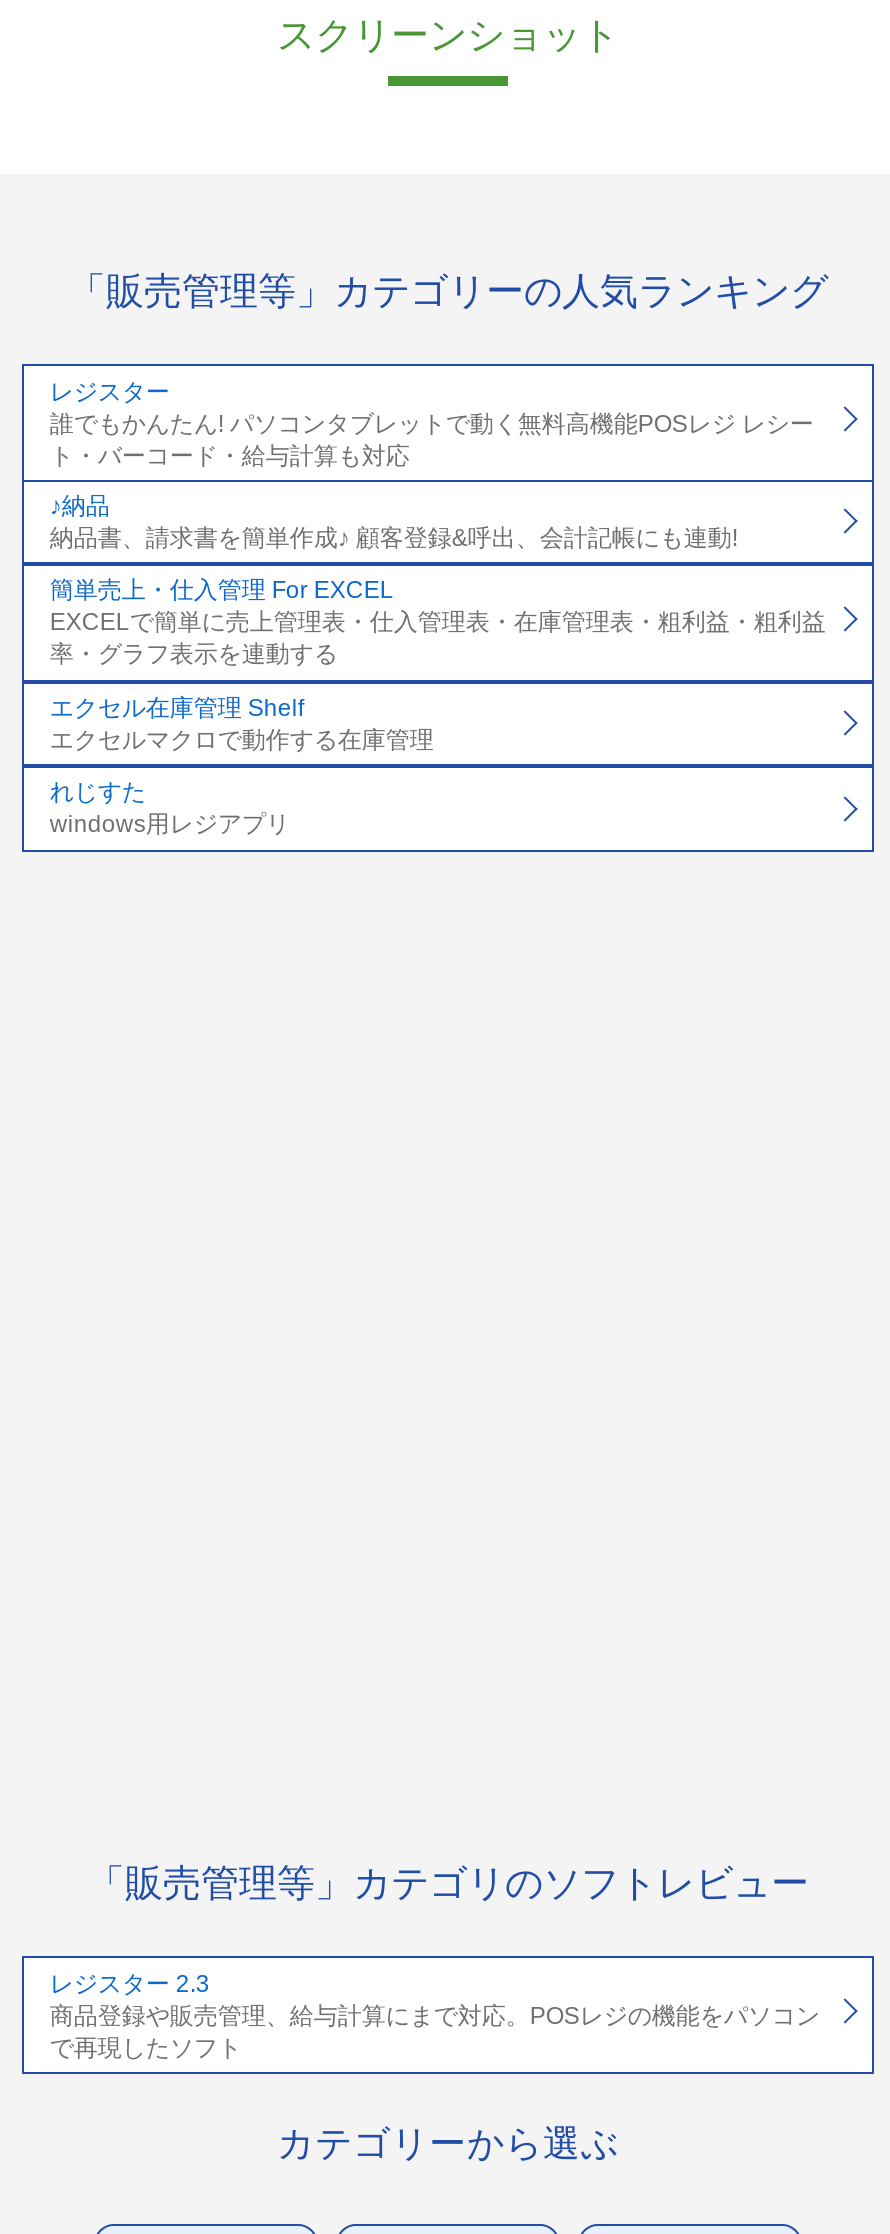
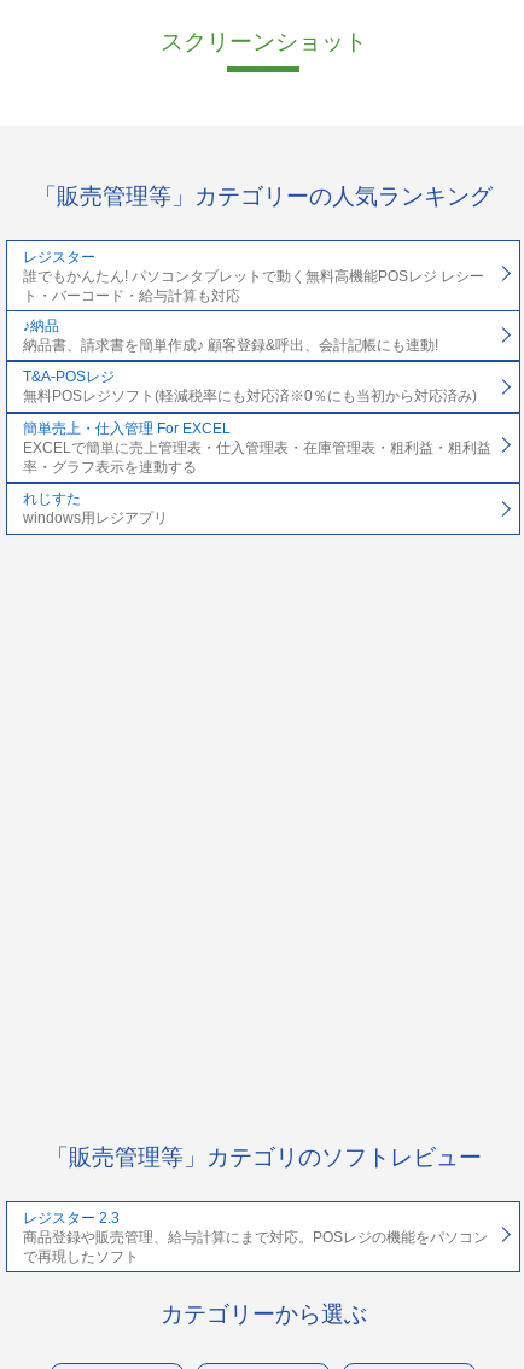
+ T&A-POSレジ
+ 無料POSレジソフト(軽減税率にも対応済※0％にも当初から対応済み)

moved down: 簡単売上・仕入管理 For EXCEL | EXCELで簡単に売上管理表・仕入管理表・在庫管理表・粗利益・粗利益 | 率・グラフ表示を連動する

- エクセル在庫管理 Shelf
- エクセルマクロで動作する在庫管理
